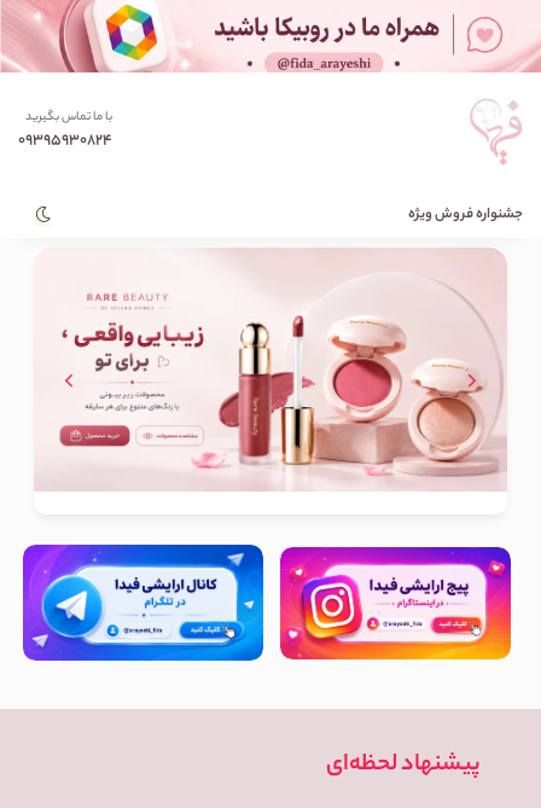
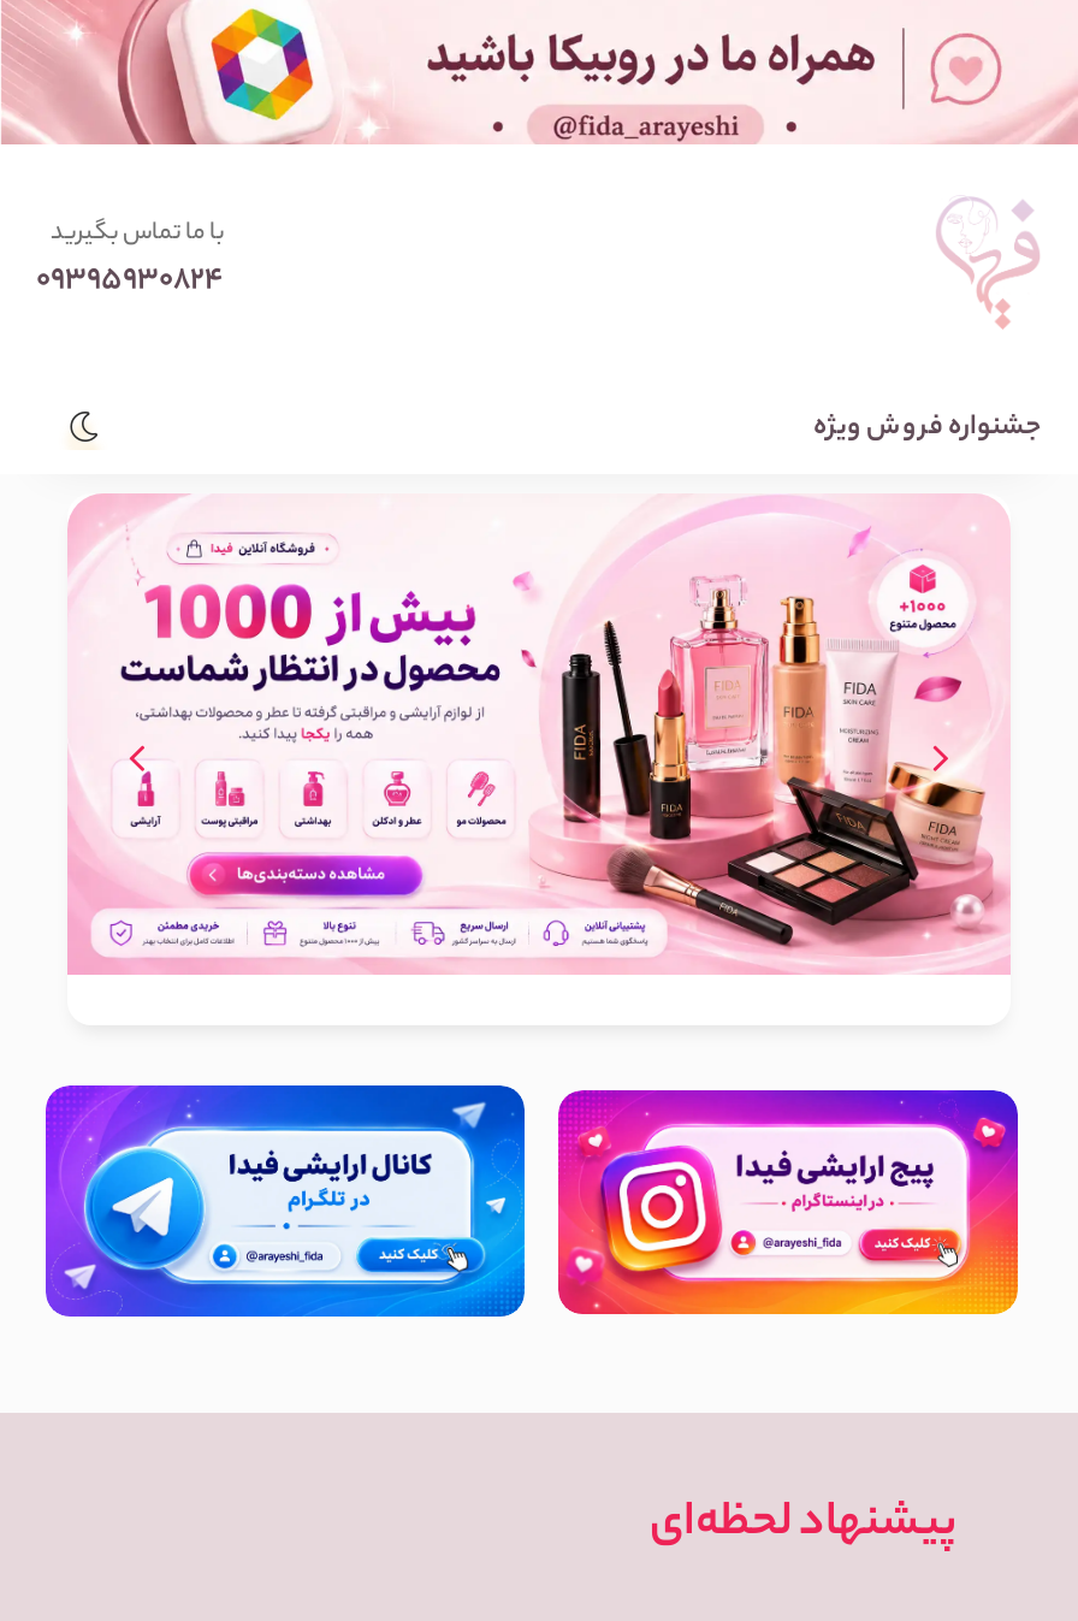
- [image]
+ [image]
